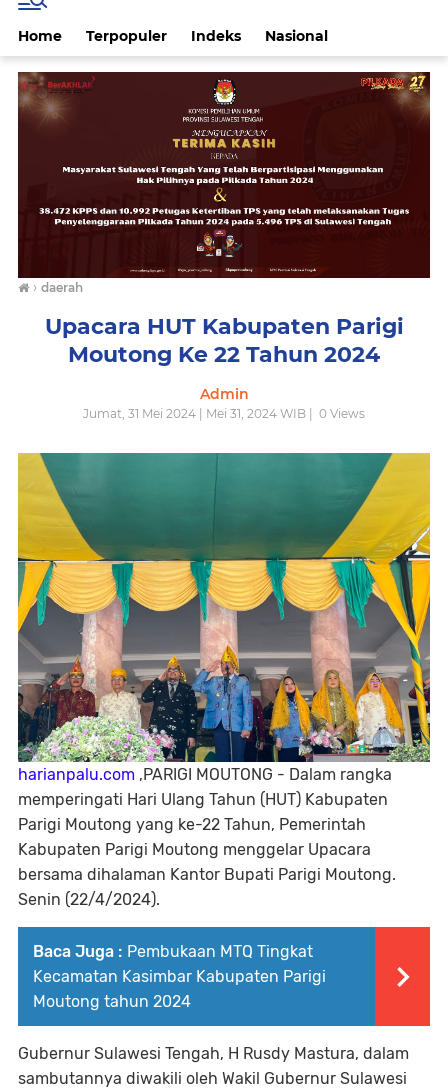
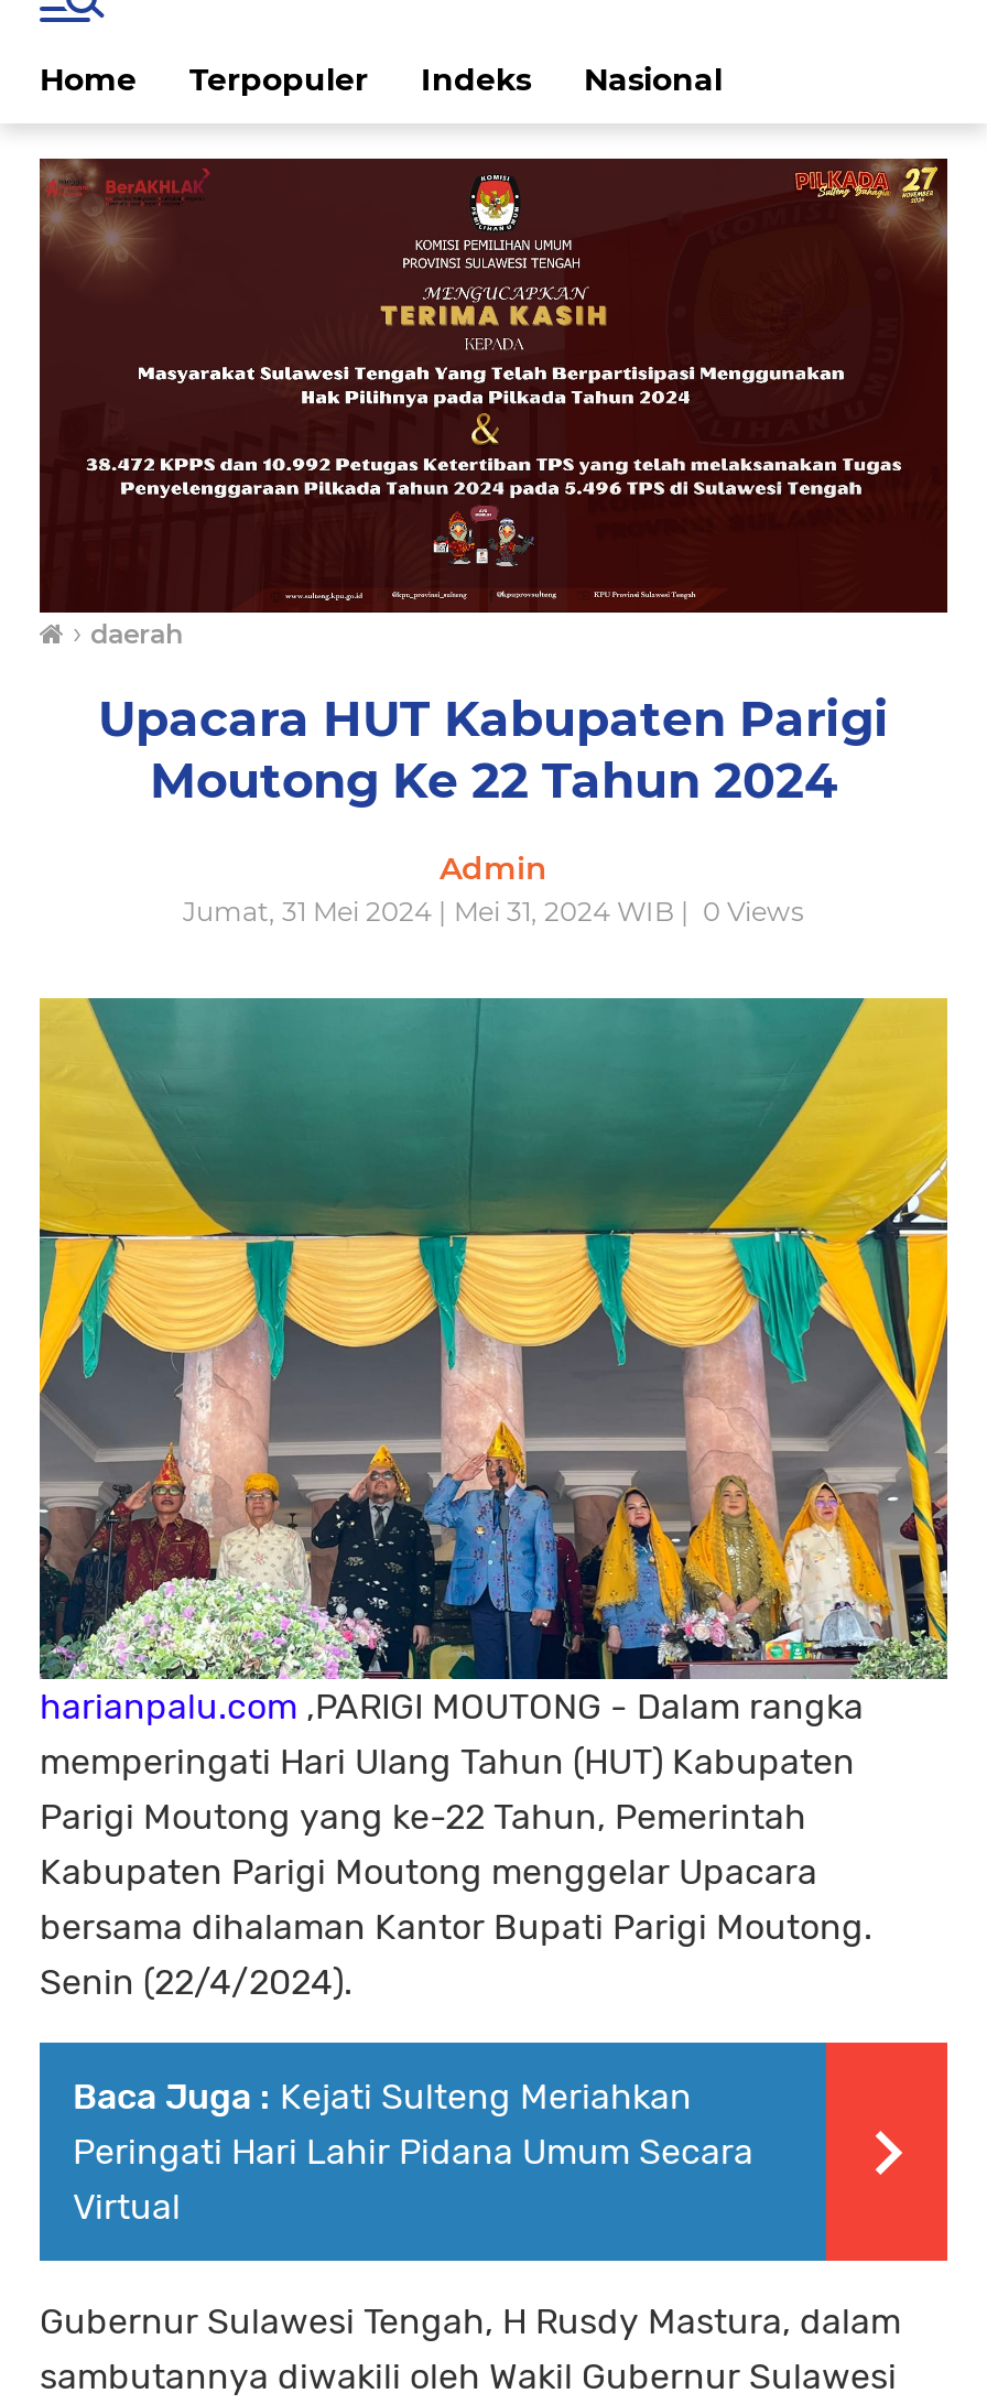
- Baca Juga : Pembukaan MTQ Tingkat
- Kecamatan Kasimbar Kabupaten Parigi
- Moutong tahun 2024
+ Baca Juga : Kejati Sulteng Meriahkan
+ Peringati Hari Lahir Pidana Umum Secara
+ Virtual
